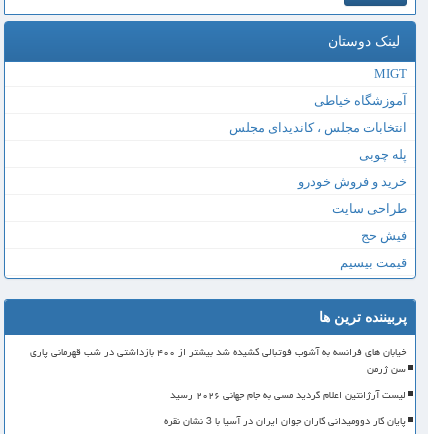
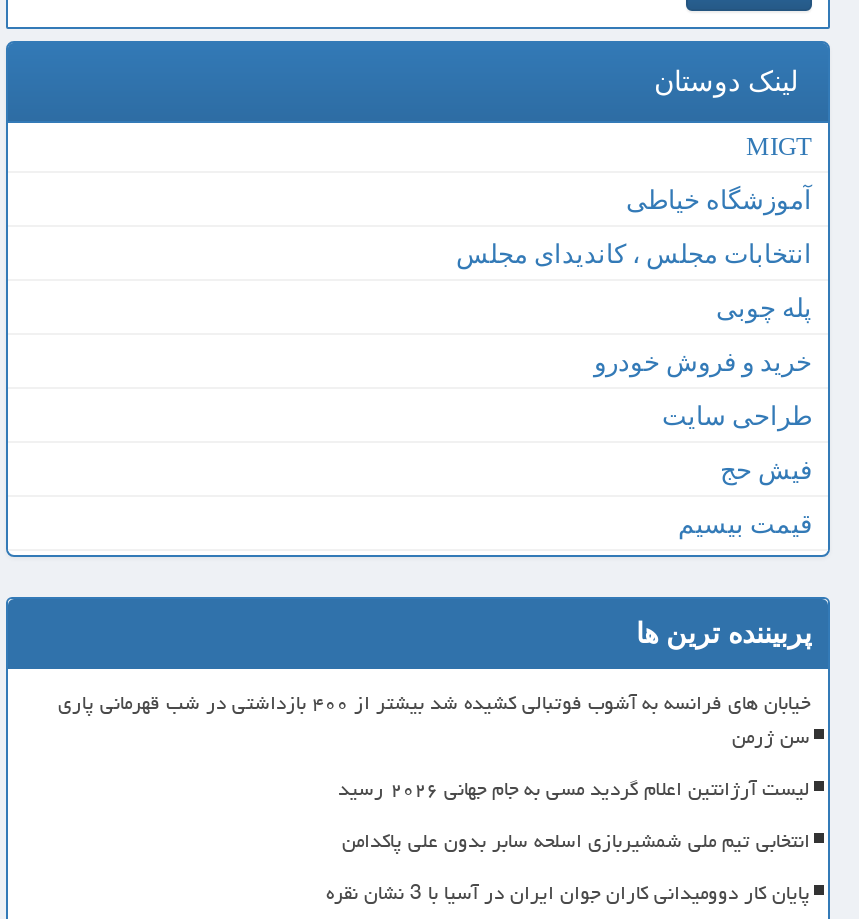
+ انتخابی تیم ملی شمشیربازی اسلحه سابر بدون علی پاکدامن
